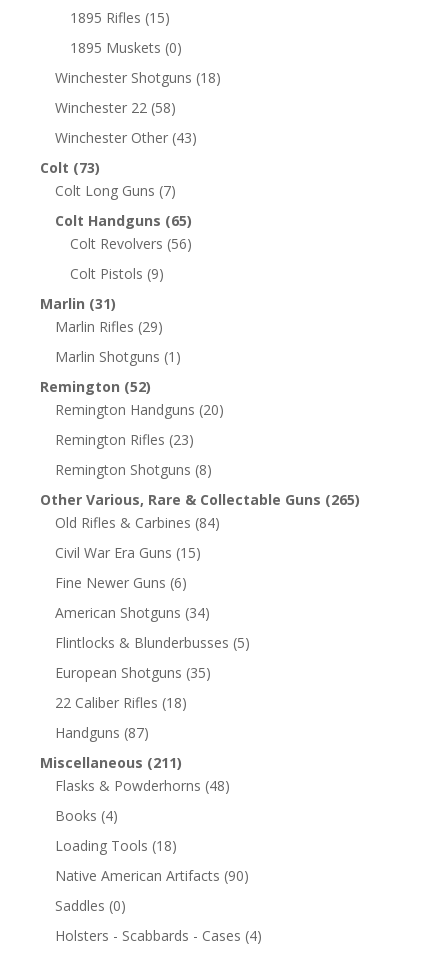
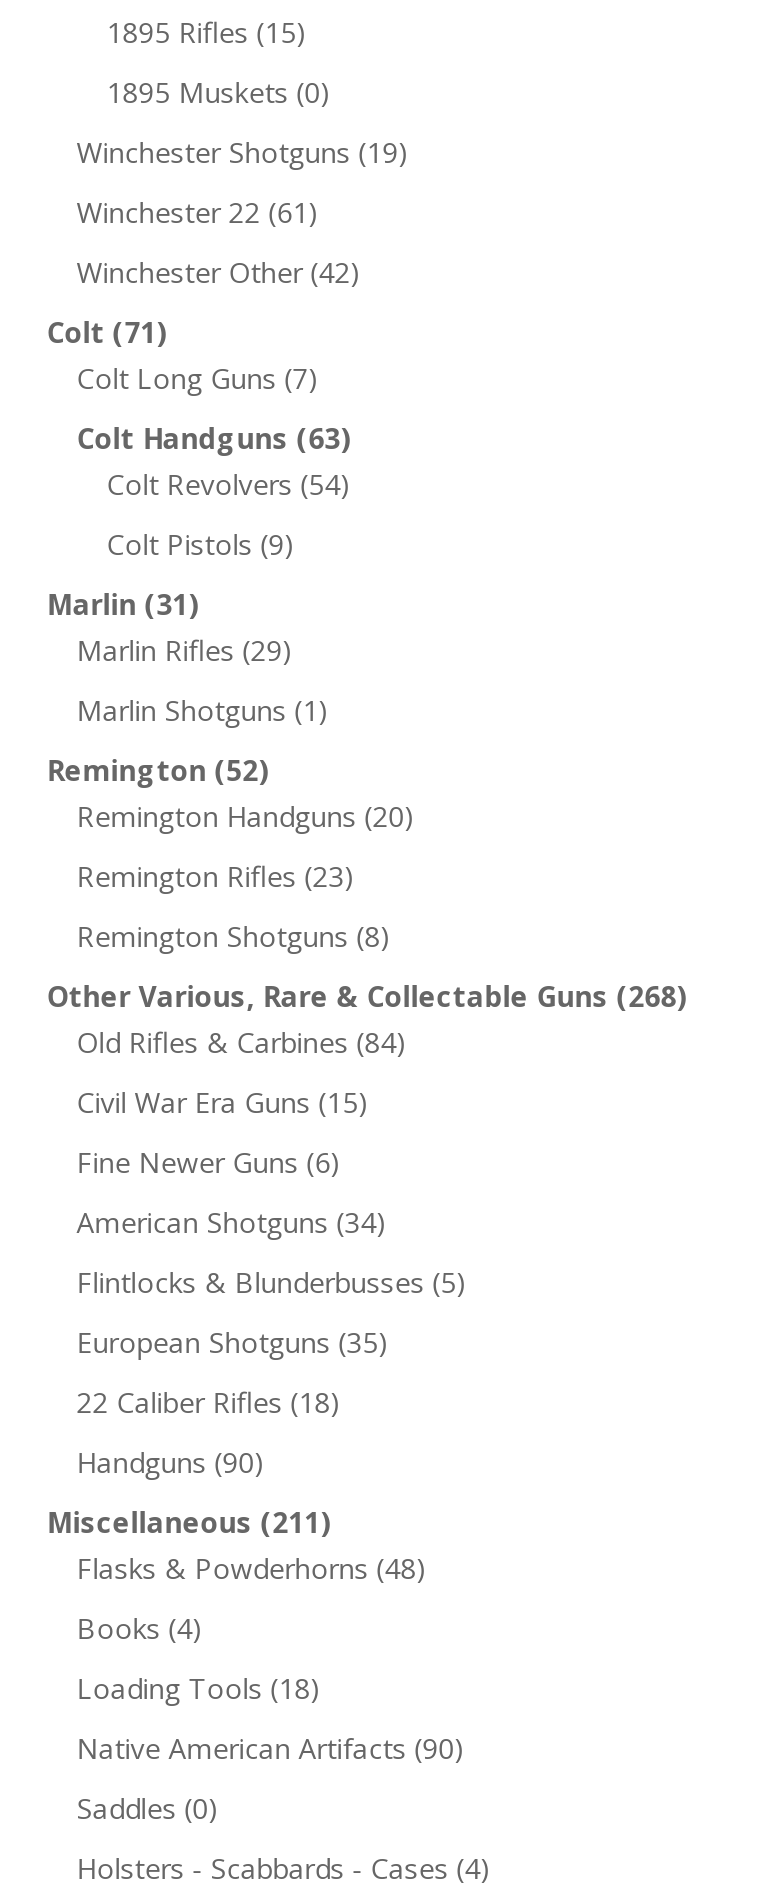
- Winchester Shotguns (18)
+ Winchester Shotguns (19)

- Winchester 22 (58)
+ Winchester 22 (61)

- Winchester Other (43)
+ Winchester Other (42)

- Colt (73)
+ Colt (71)

- Colt Handguns (65)
+ Colt Handguns (63)

- Colt Revolvers (56)
+ Colt Revolvers (54)

- Other Various, Rare & Collectable Guns (265)
+ Other Various, Rare & Collectable Guns (268)

- Handguns (87)
+ Handguns (90)
